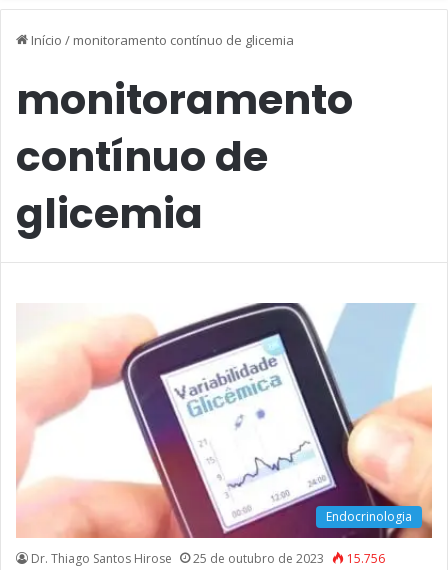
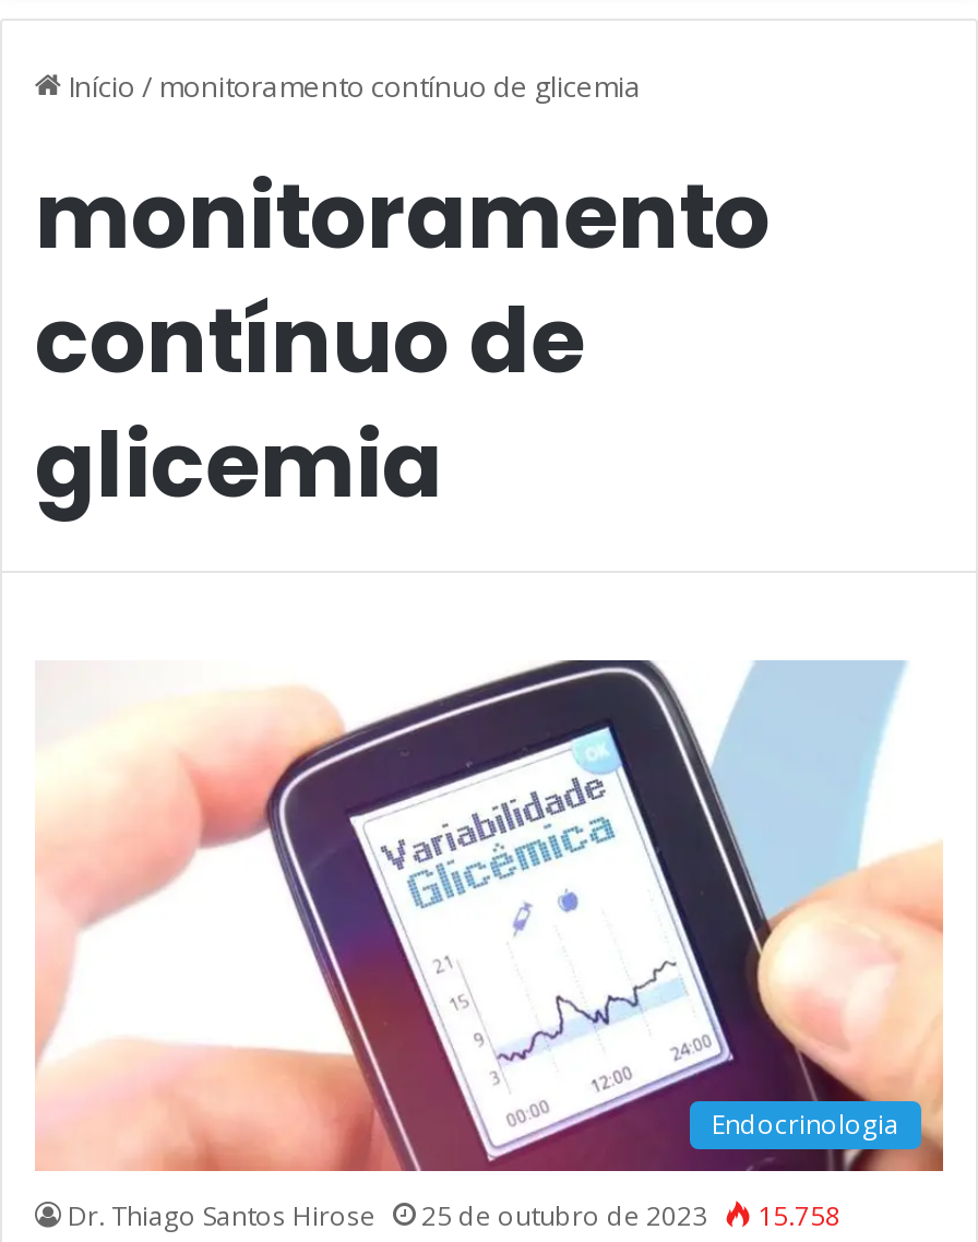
- Dr. Thiago Santos Hirose 25 de outubro de 2023 15.756
+ Dr. Thiago Santos Hirose 25 de outubro de 2023 15.758
